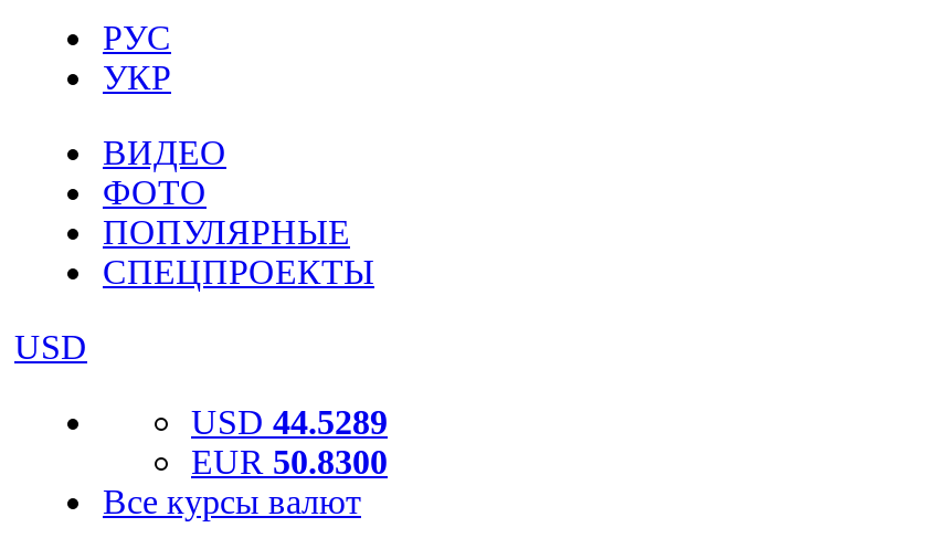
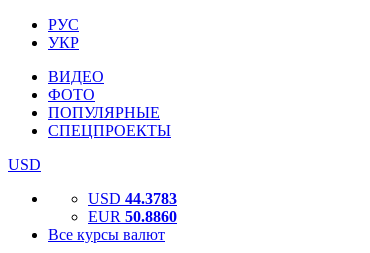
- USD 44.5289
+ USD 44.3783

- EUR 50.8300
+ EUR 50.8860
